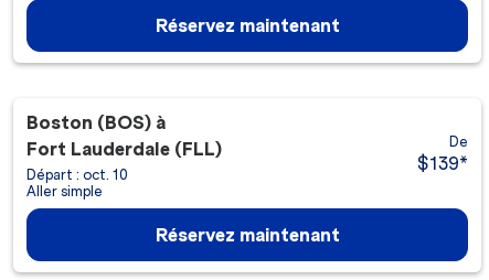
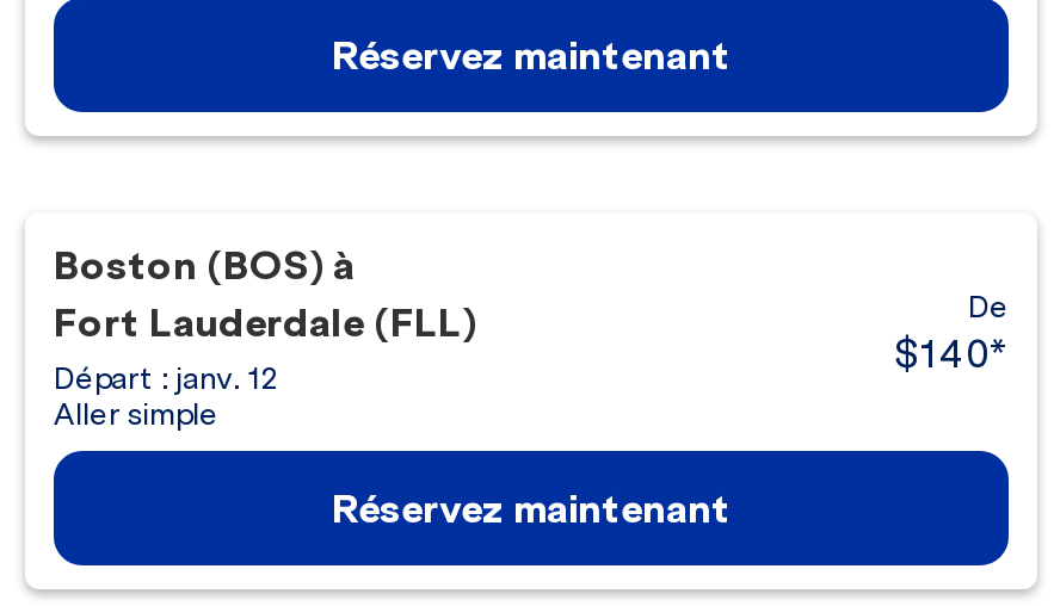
- $139*
+ $140*

- Départ : oct. 10
+ Départ : janv. 12
